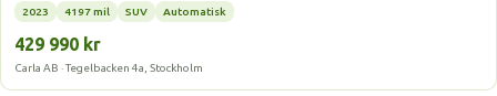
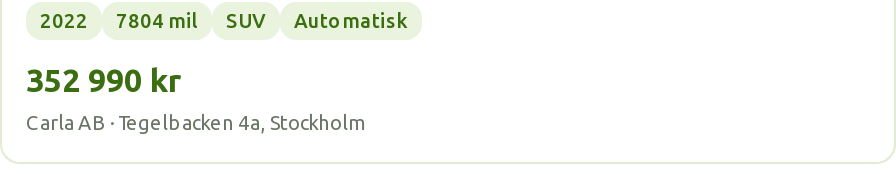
- 2023
- 4197 mil
+ 2022
+ 7804 mil

- 429 990 kr
+ 352 990 kr
